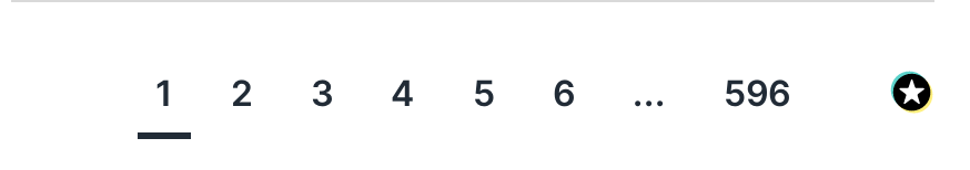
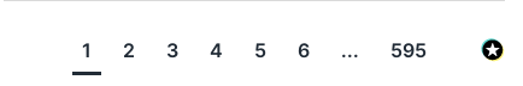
- 596
+ 595
